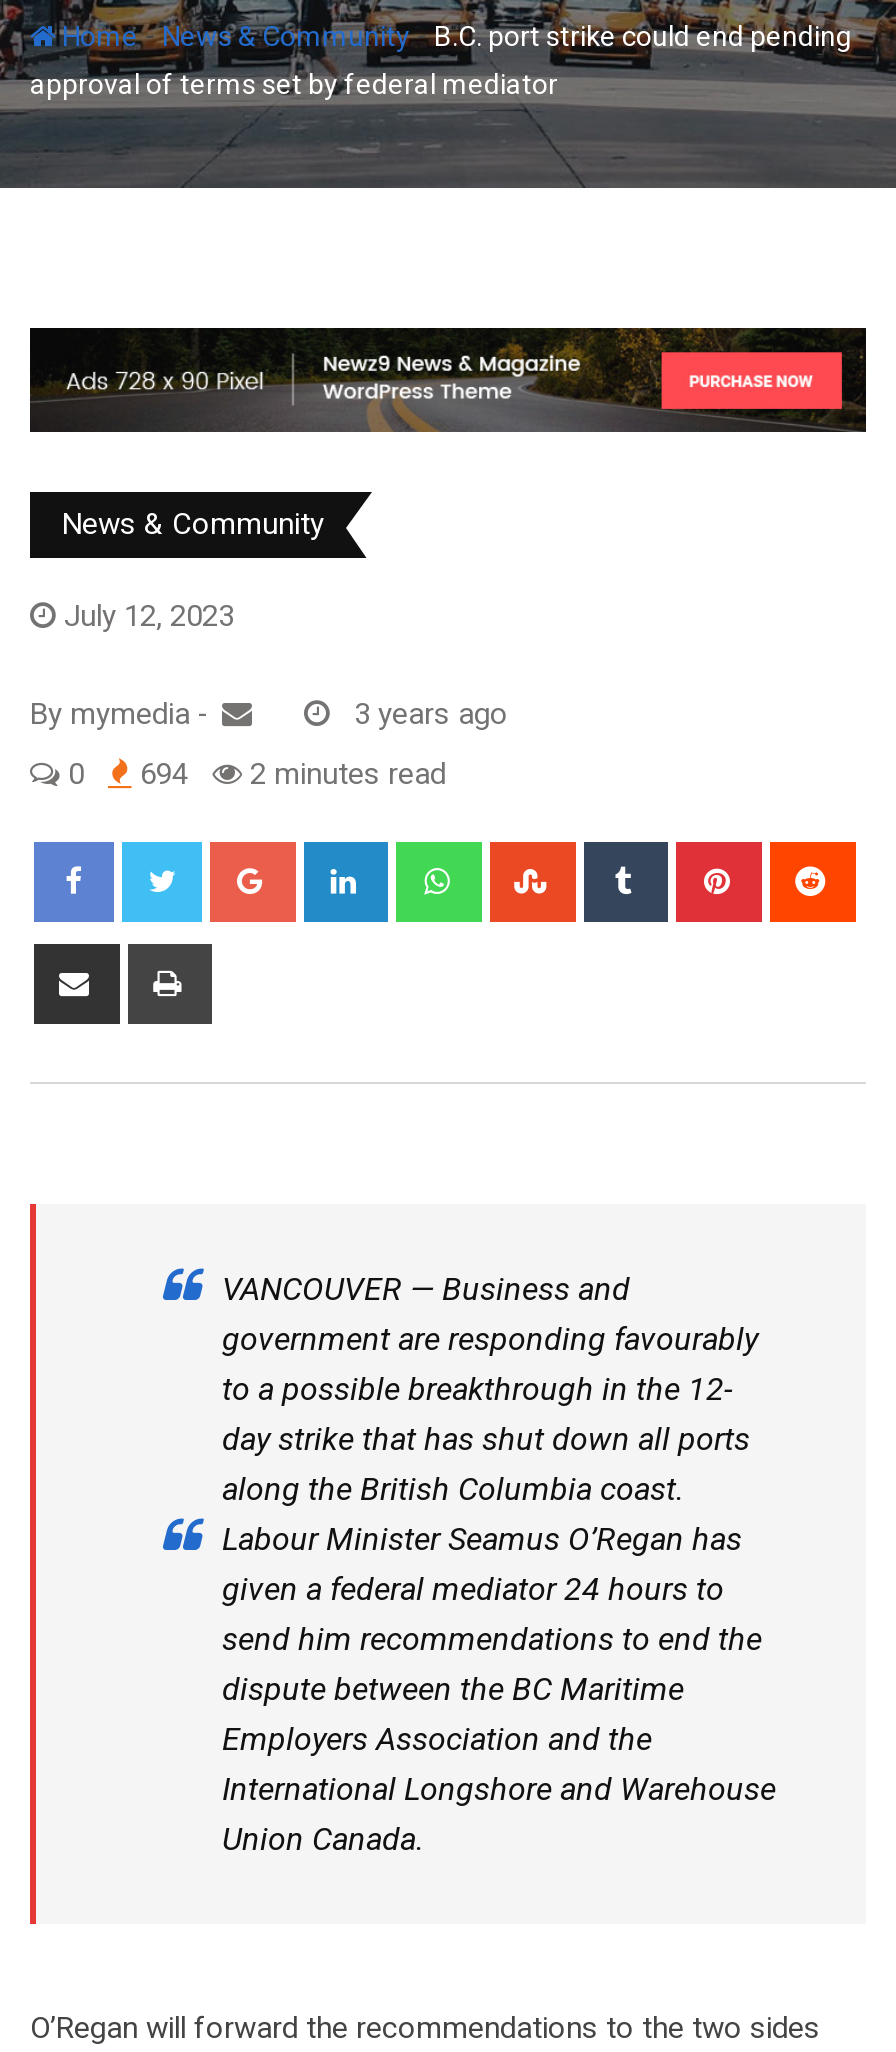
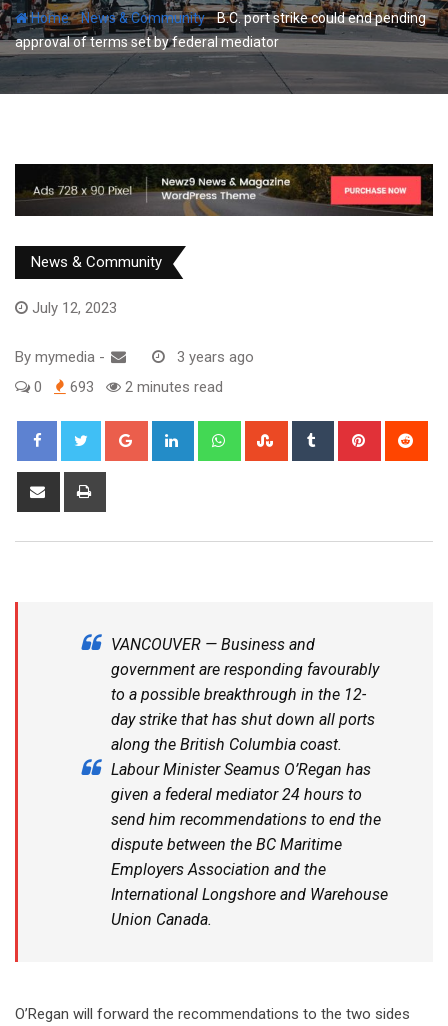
- 0 694 2 minutes read
+ 0 693 2 minutes read
